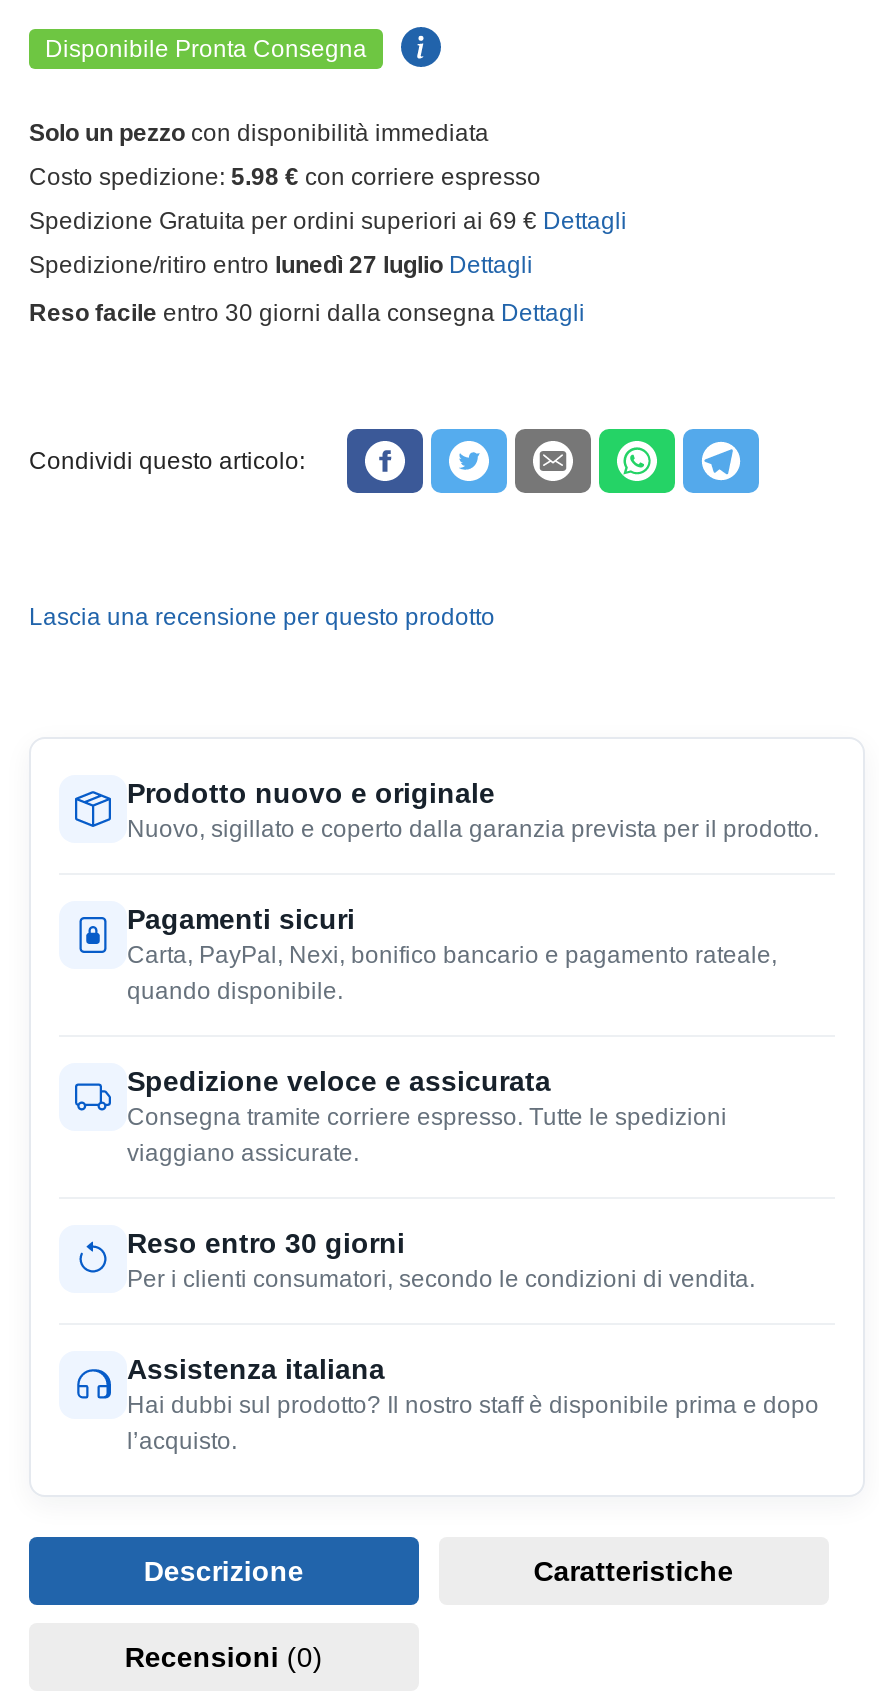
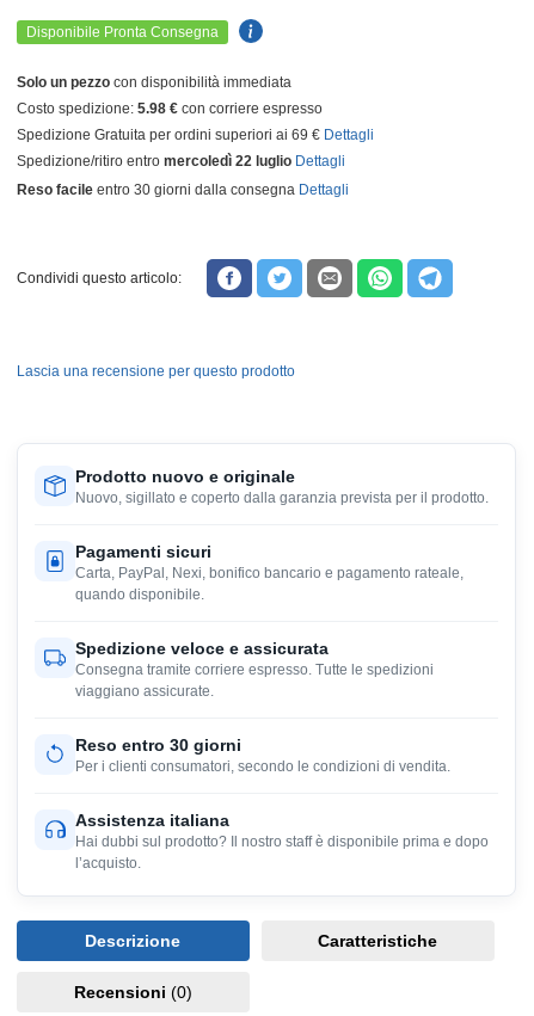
- Spedizione/ritiro entro lunedì 27 luglio Dettagli
+ Spedizione/ritiro entro mercoledì 22 luglio Dettagli
